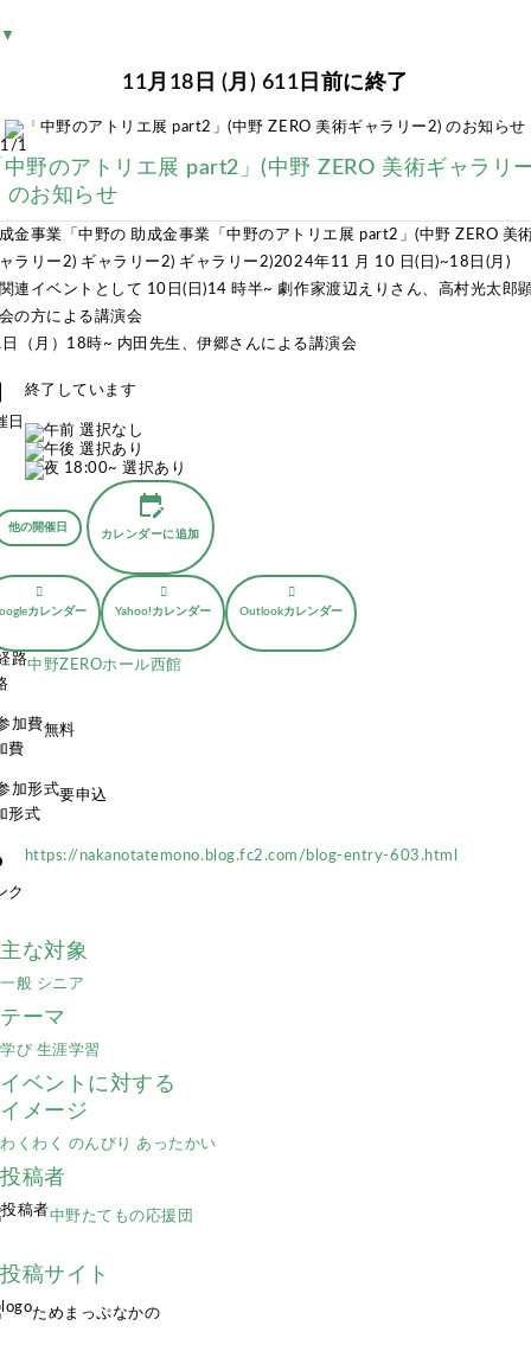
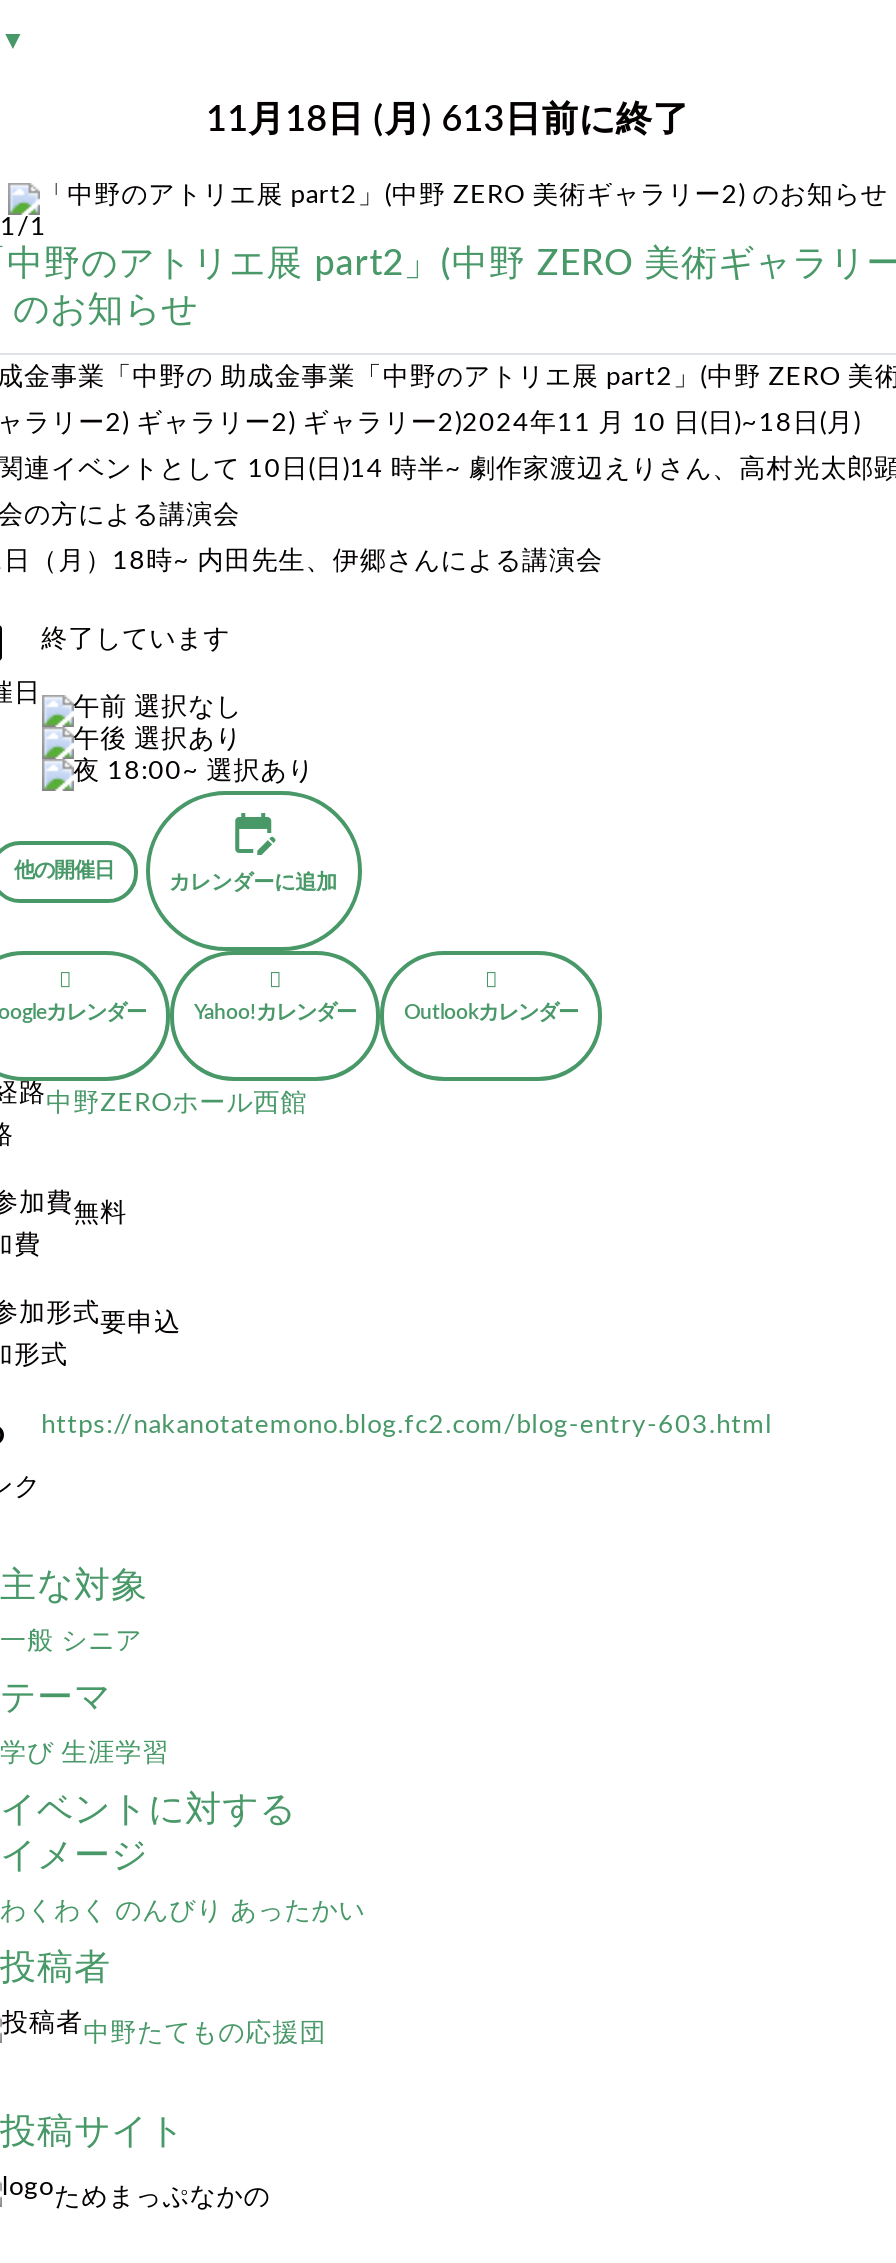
- 11月18日 (月) 611日前に終了
+ 11月18日 (月) 613日前に終了
